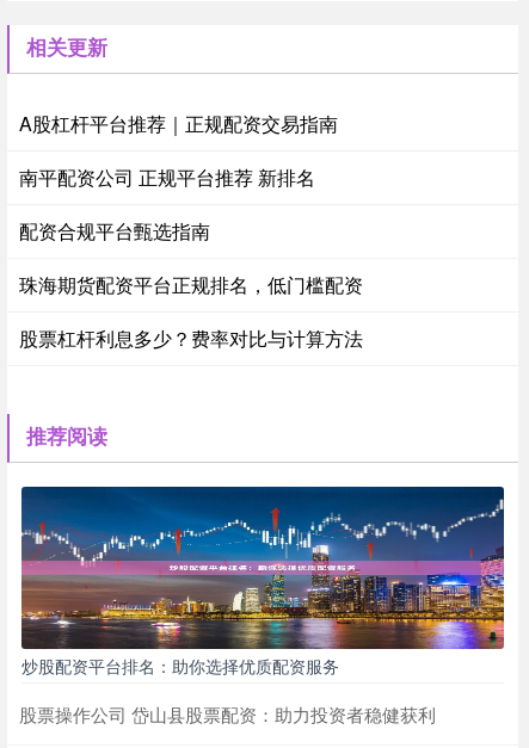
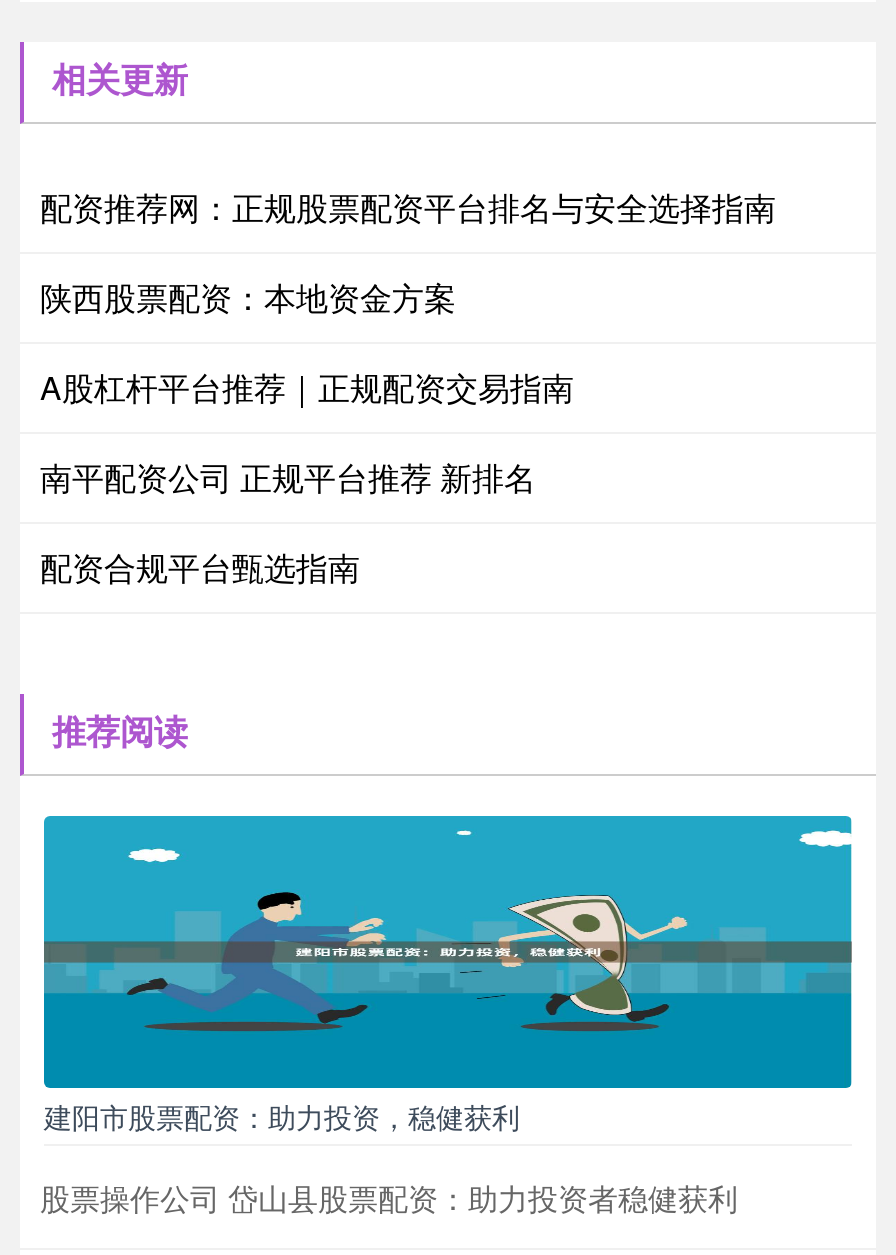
+ 配资推荐网：正规股票配资平台排名与安全选择指南
+ 陕西股票配资：本地资金方案

moved down: A股杠杆平台推荐｜正规配资交易指南 | 南平配资公司 正规平台推荐 新排名 | 配资合规平台甄选指南

- 珠海期货配资平台正规排名，低门槛配资
- 股票杠杆利息多少？费率对比与计算方法

- [image]
- 炒股配资平台排名：助你选择优质配资服务
+ [image]
+ 建阳市股票配资：助力投资，稳健获利
